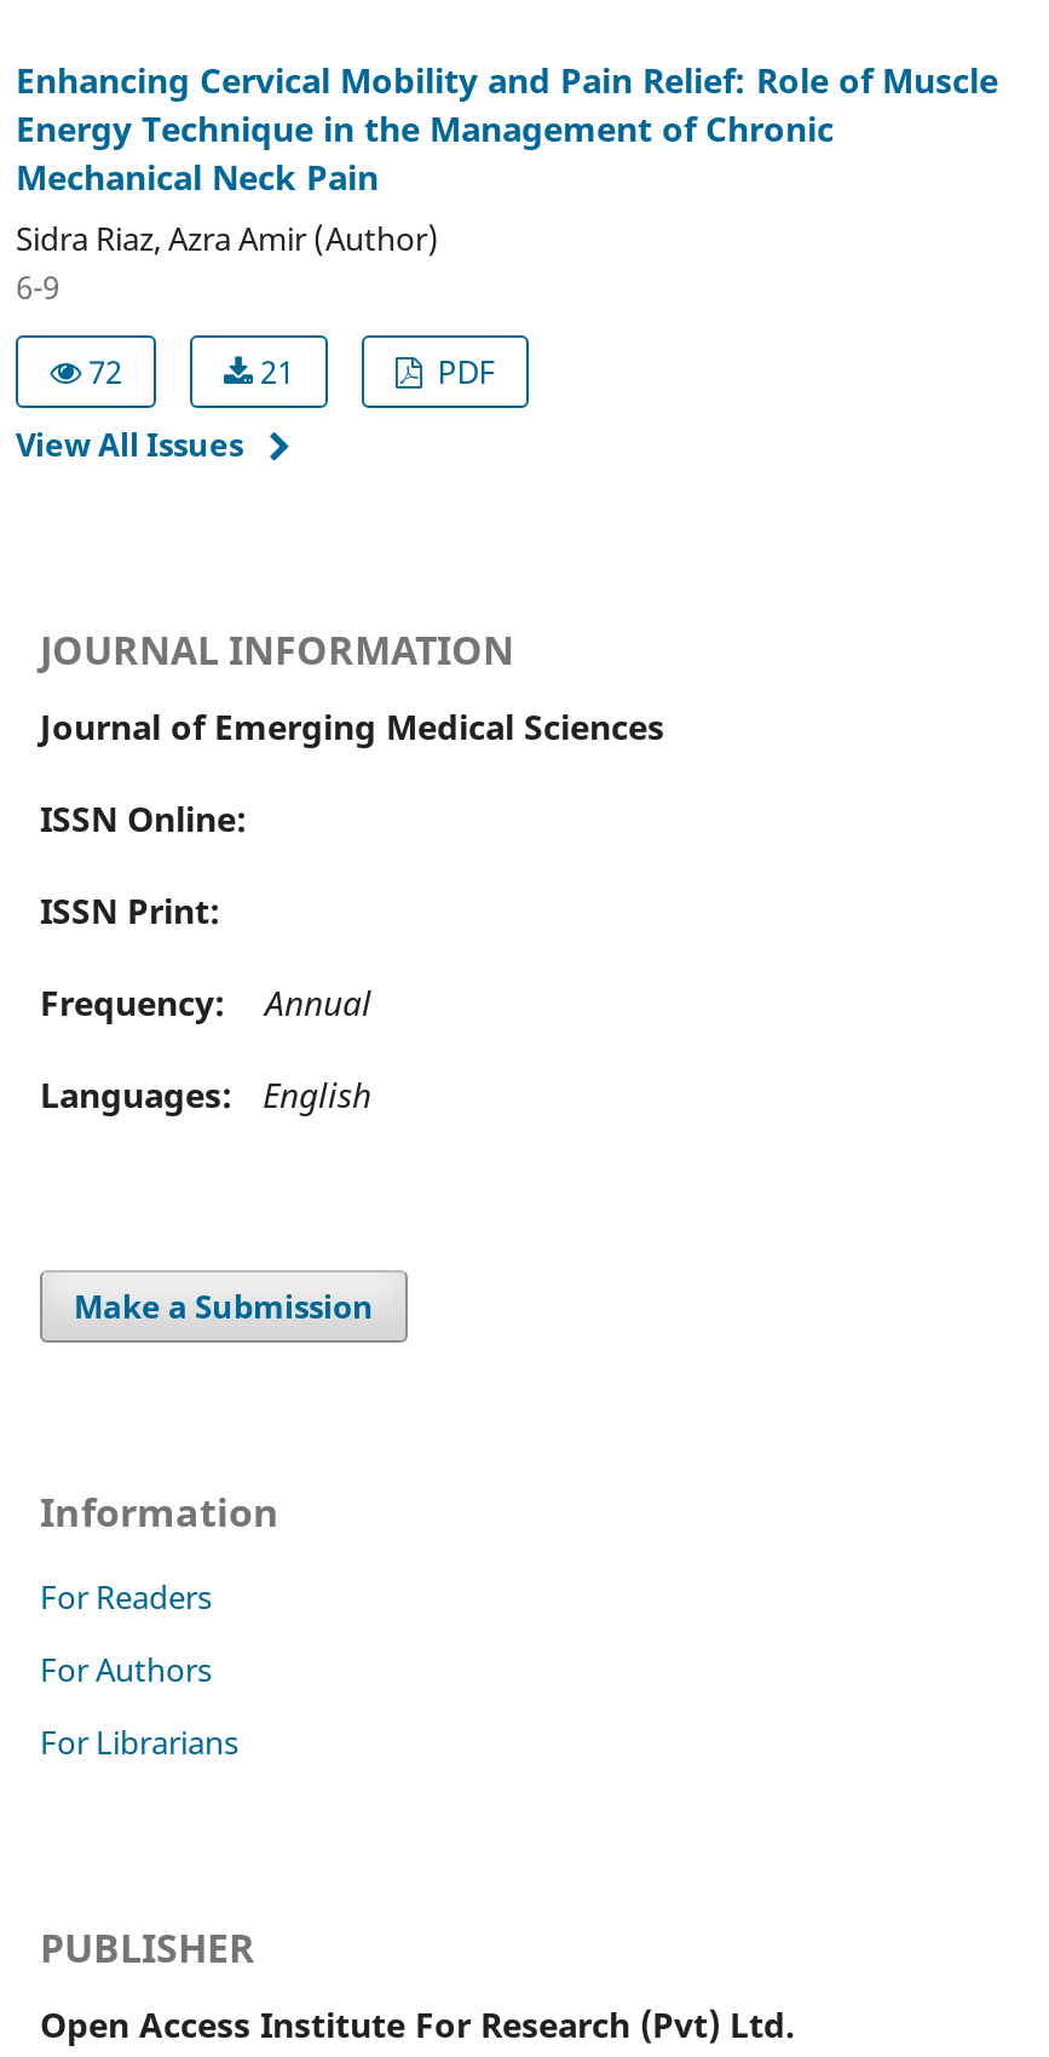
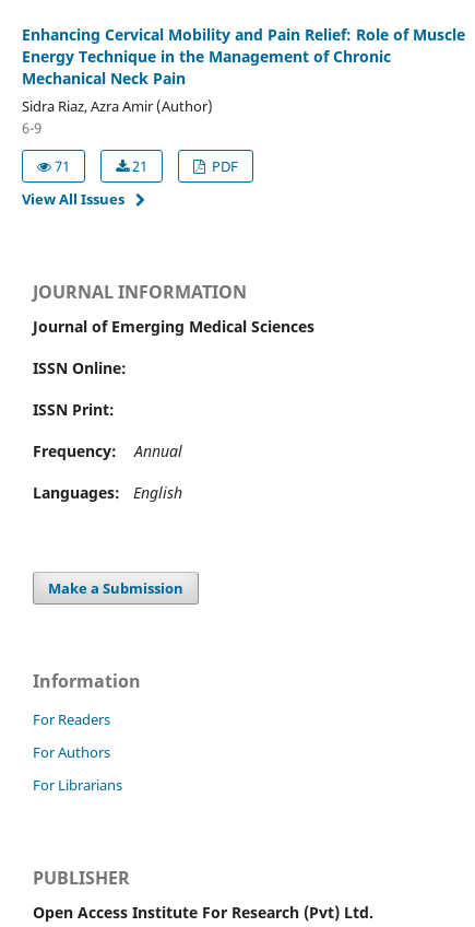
- 72
+ 71
